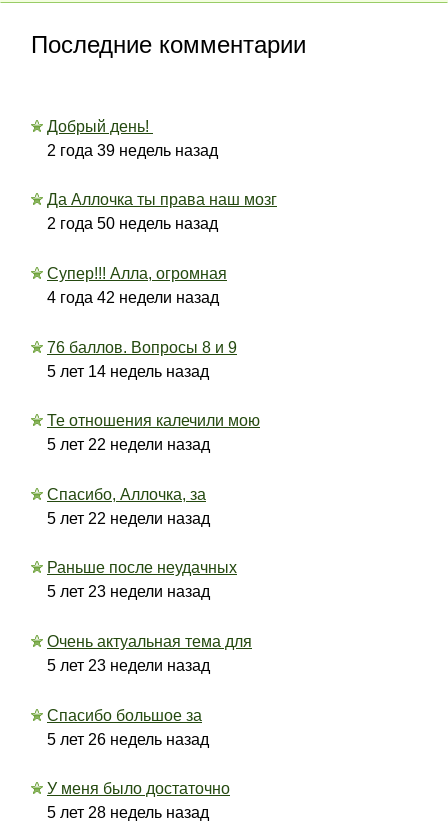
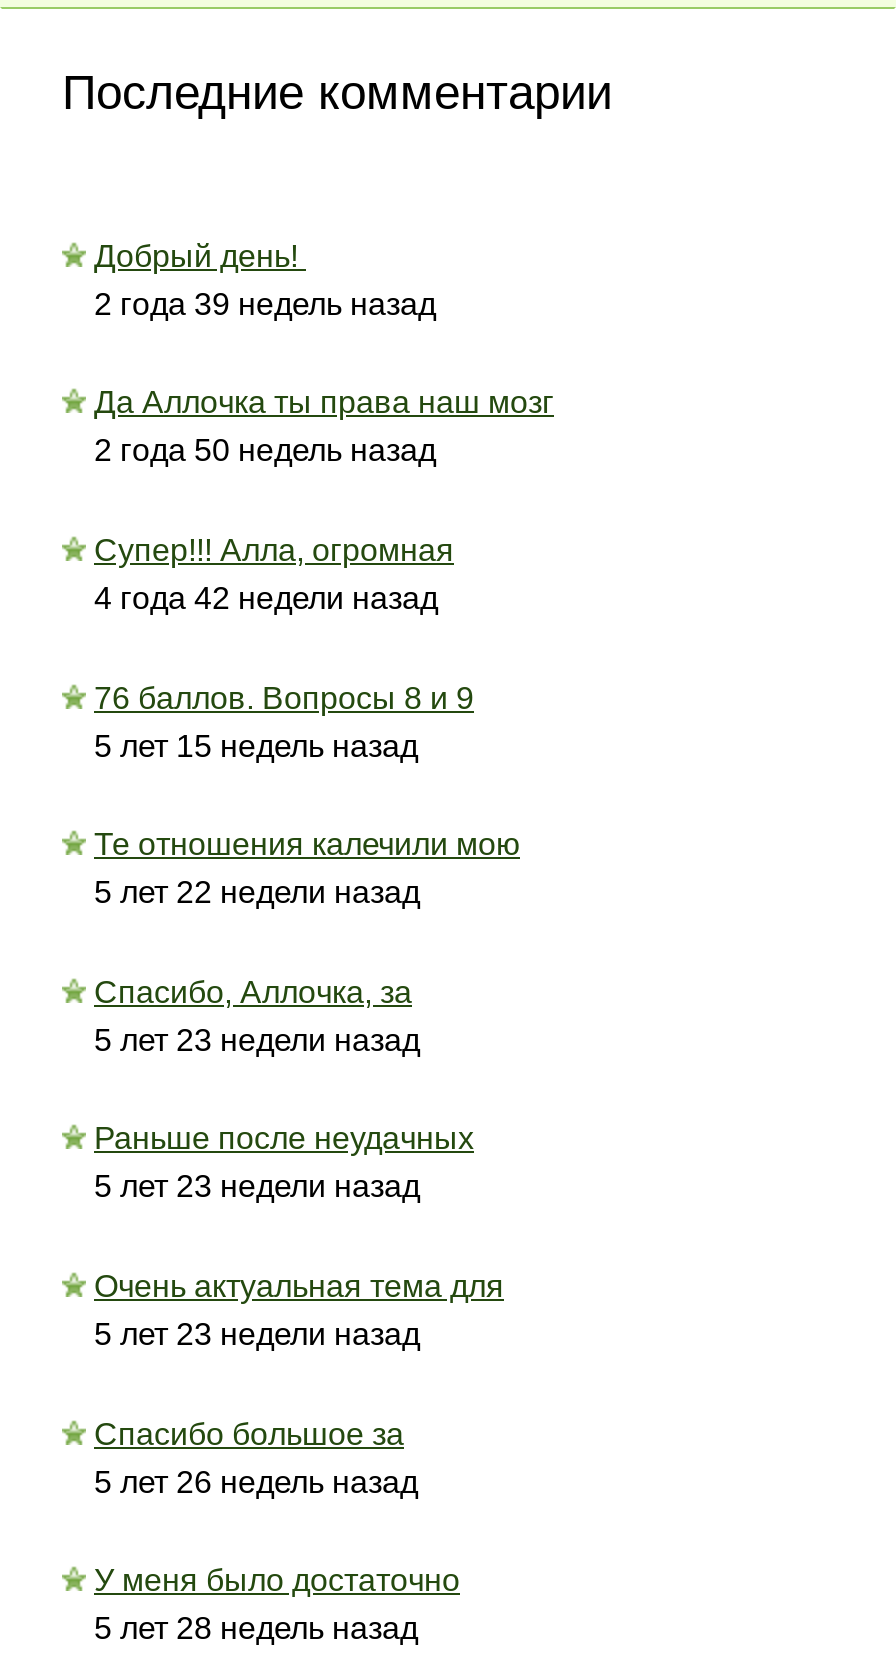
- 5 лет 14 недель назад
+ 5 лет 15 недель назад

- 5 лет 22 недели назад
+ 5 лет 23 недели назад
